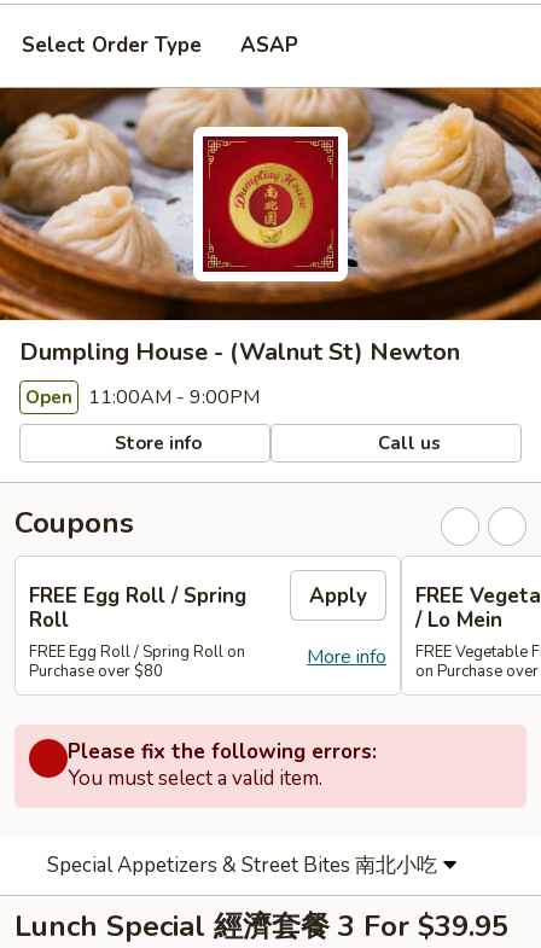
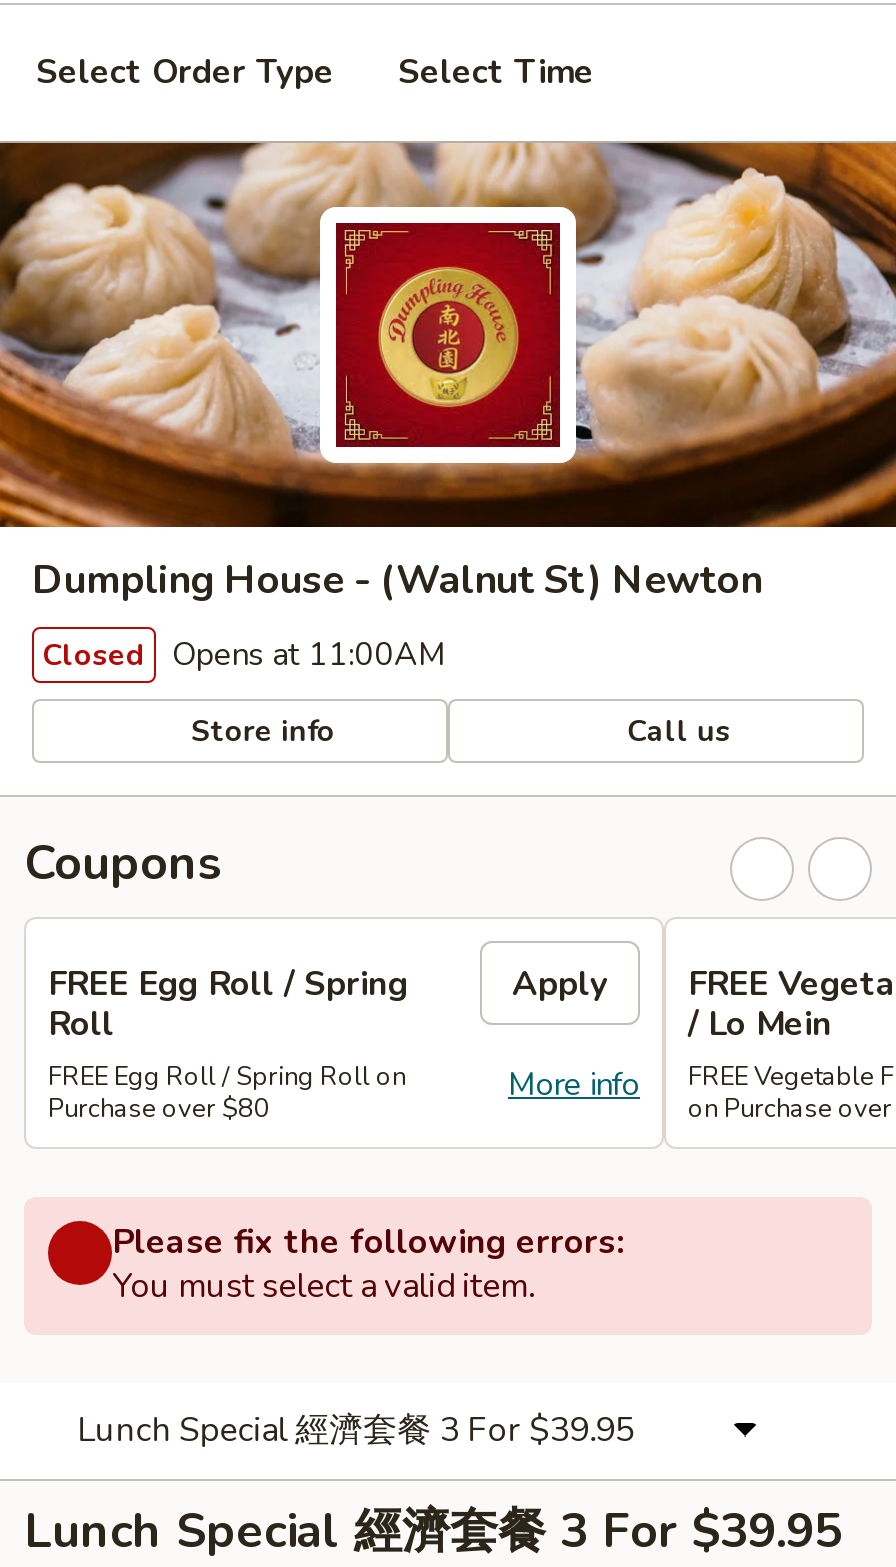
- ASAP
+ Select Time

- Open 11:00AM - 9:00PM
+ Closed Opens at 11:00AM

- Special Appetizers & Street Bites 南北小吃
+ Lunch Special 經濟套餐 3 For $39.95
